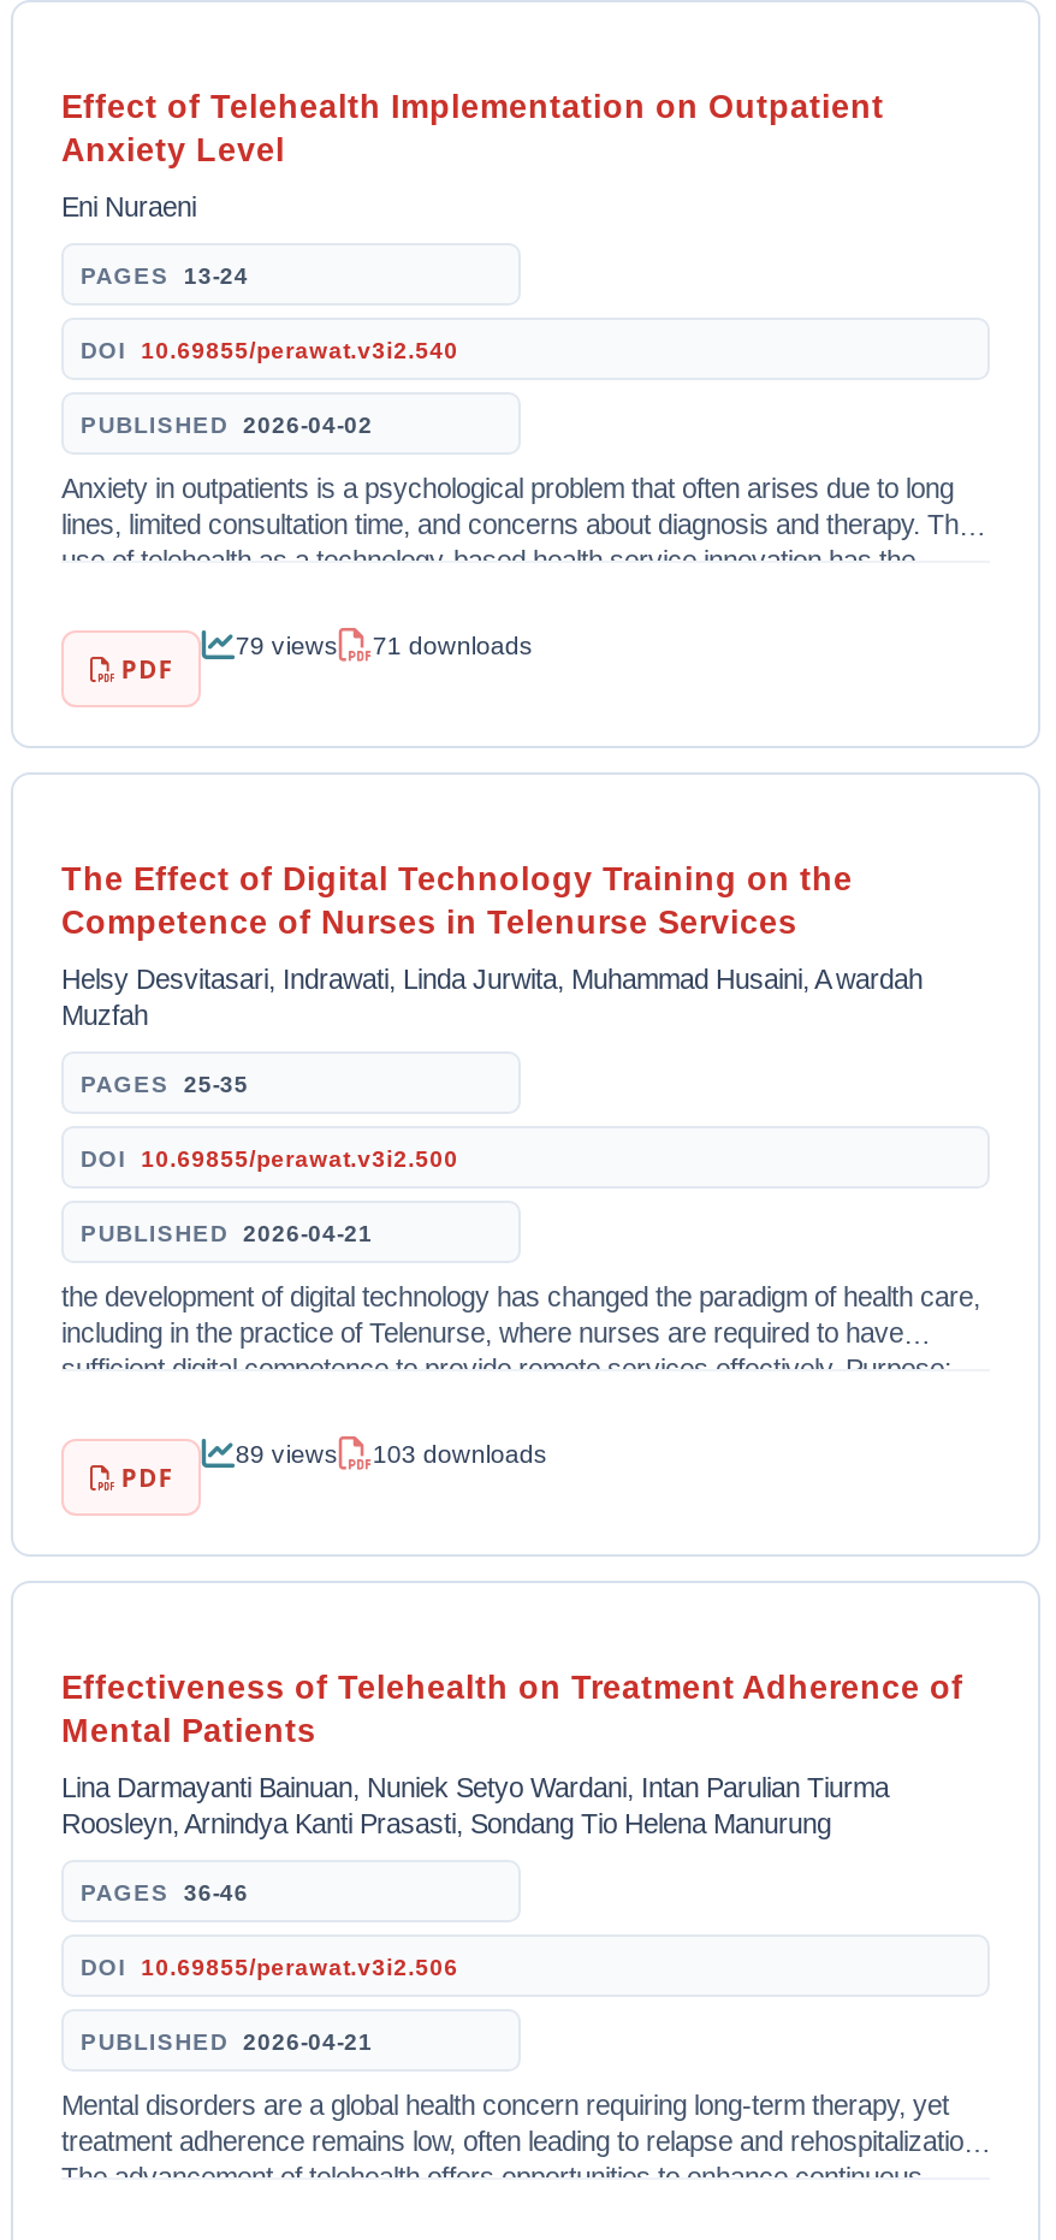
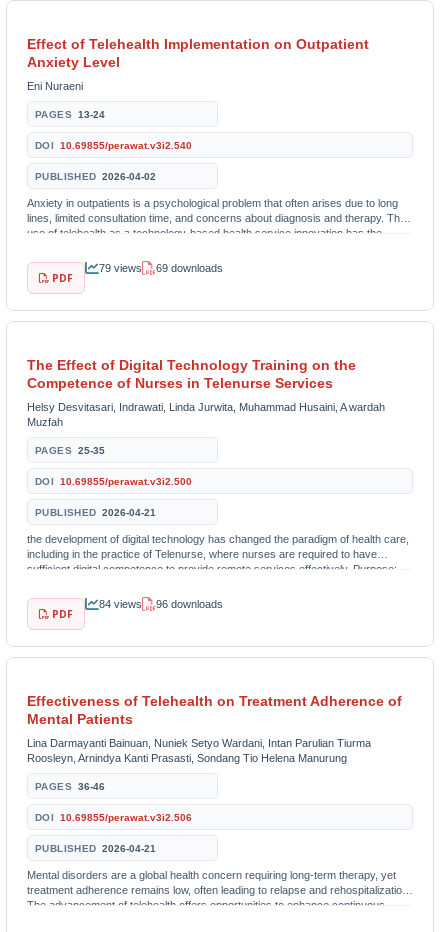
- 79 views 71 downloads
+ 79 views 69 downloads

- 89 views
+ 84 views

- 103 downloads
+ 96 downloads
